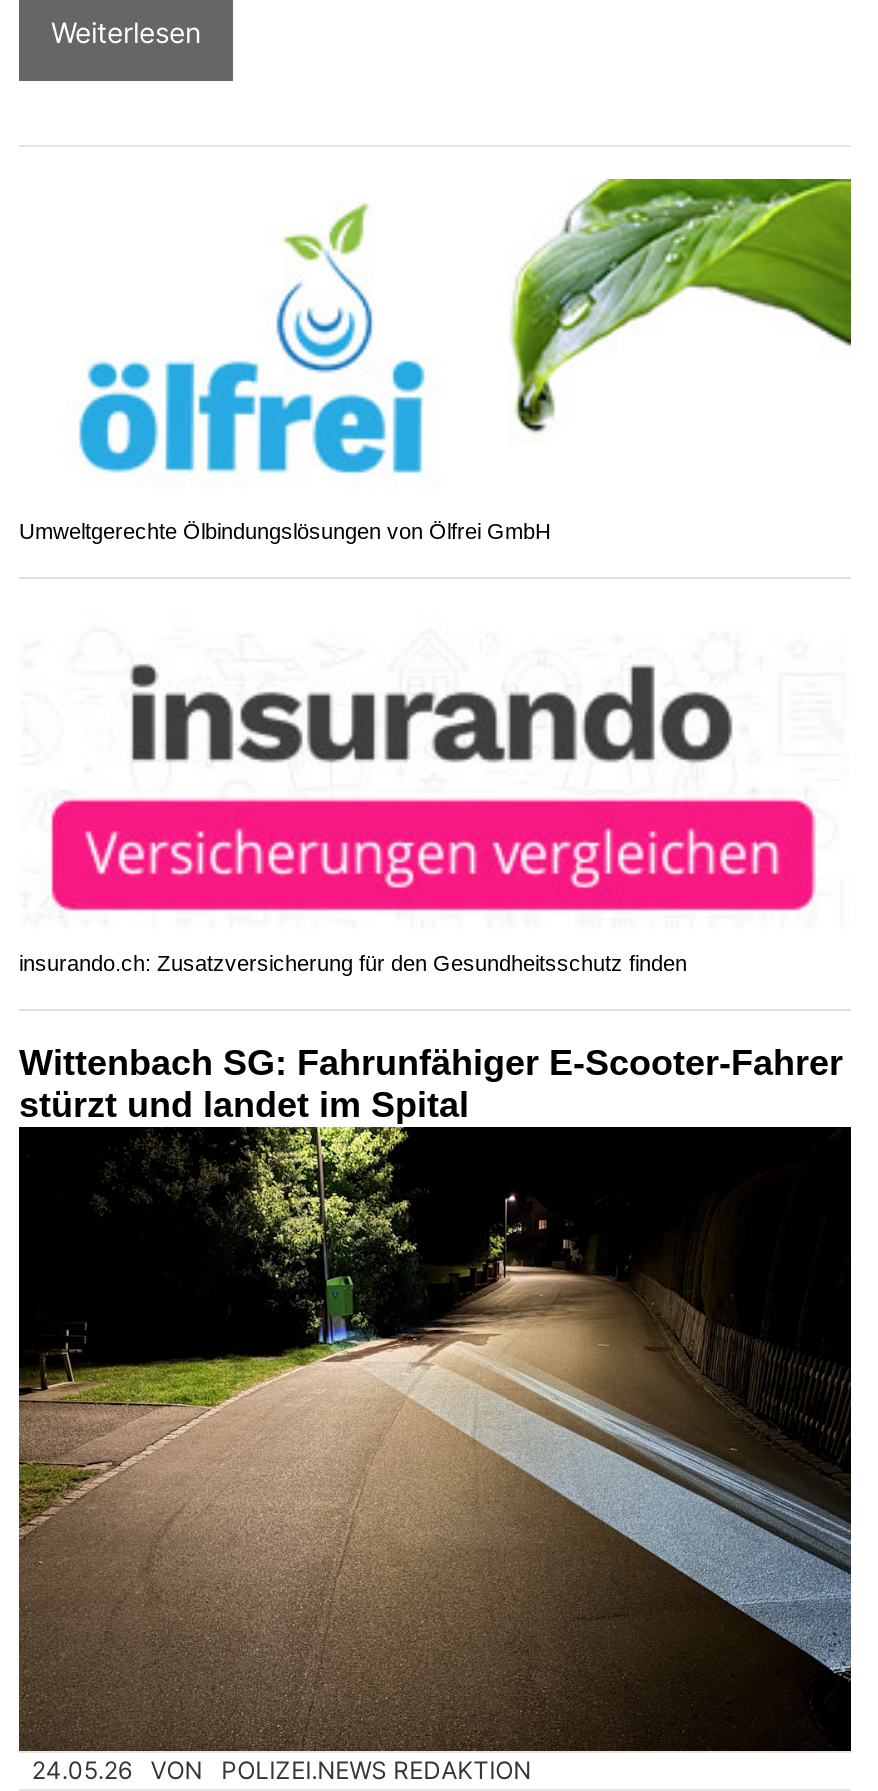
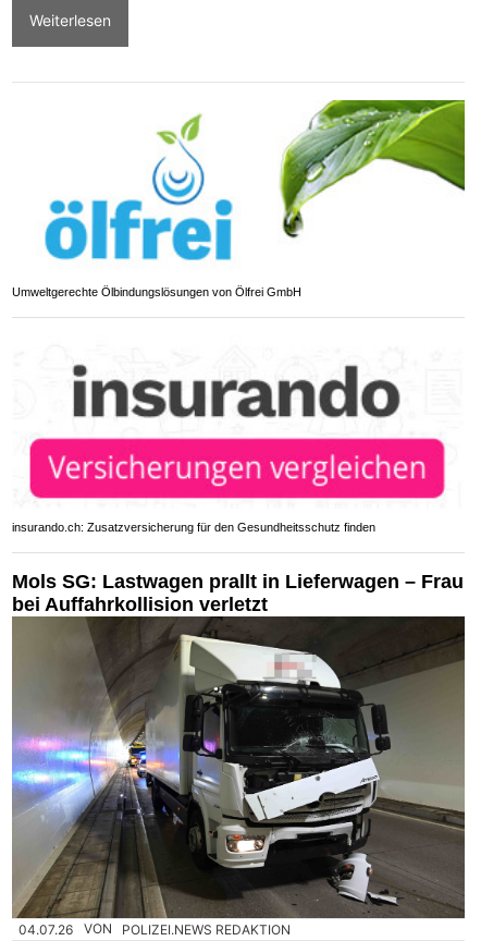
- Wittenbach SG: Fahrunfähiger E-Scooter-Fahrer
- stürzt und landet im Spital
+ Mols SG: Lastwagen prallt in Lieferwagen – Frau
+ bei Auffahrkollision verletzt

- [image]
- 24.05.26 VON POLIZEI.NEWS REDAKTION
+ [image]
+ 04.07.26 VON POLIZEI.NEWS REDAKTION
